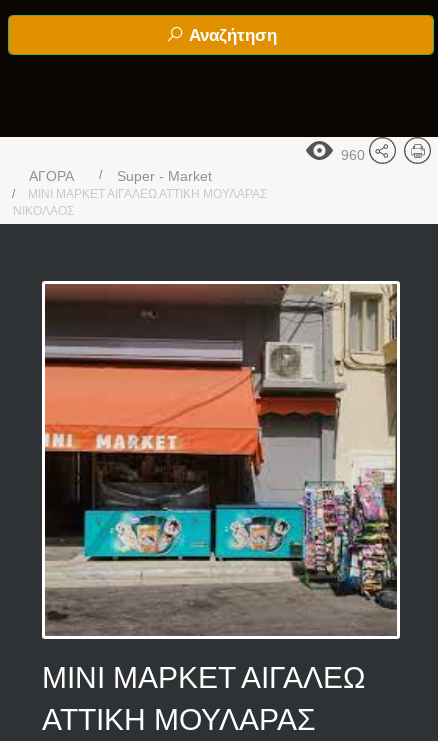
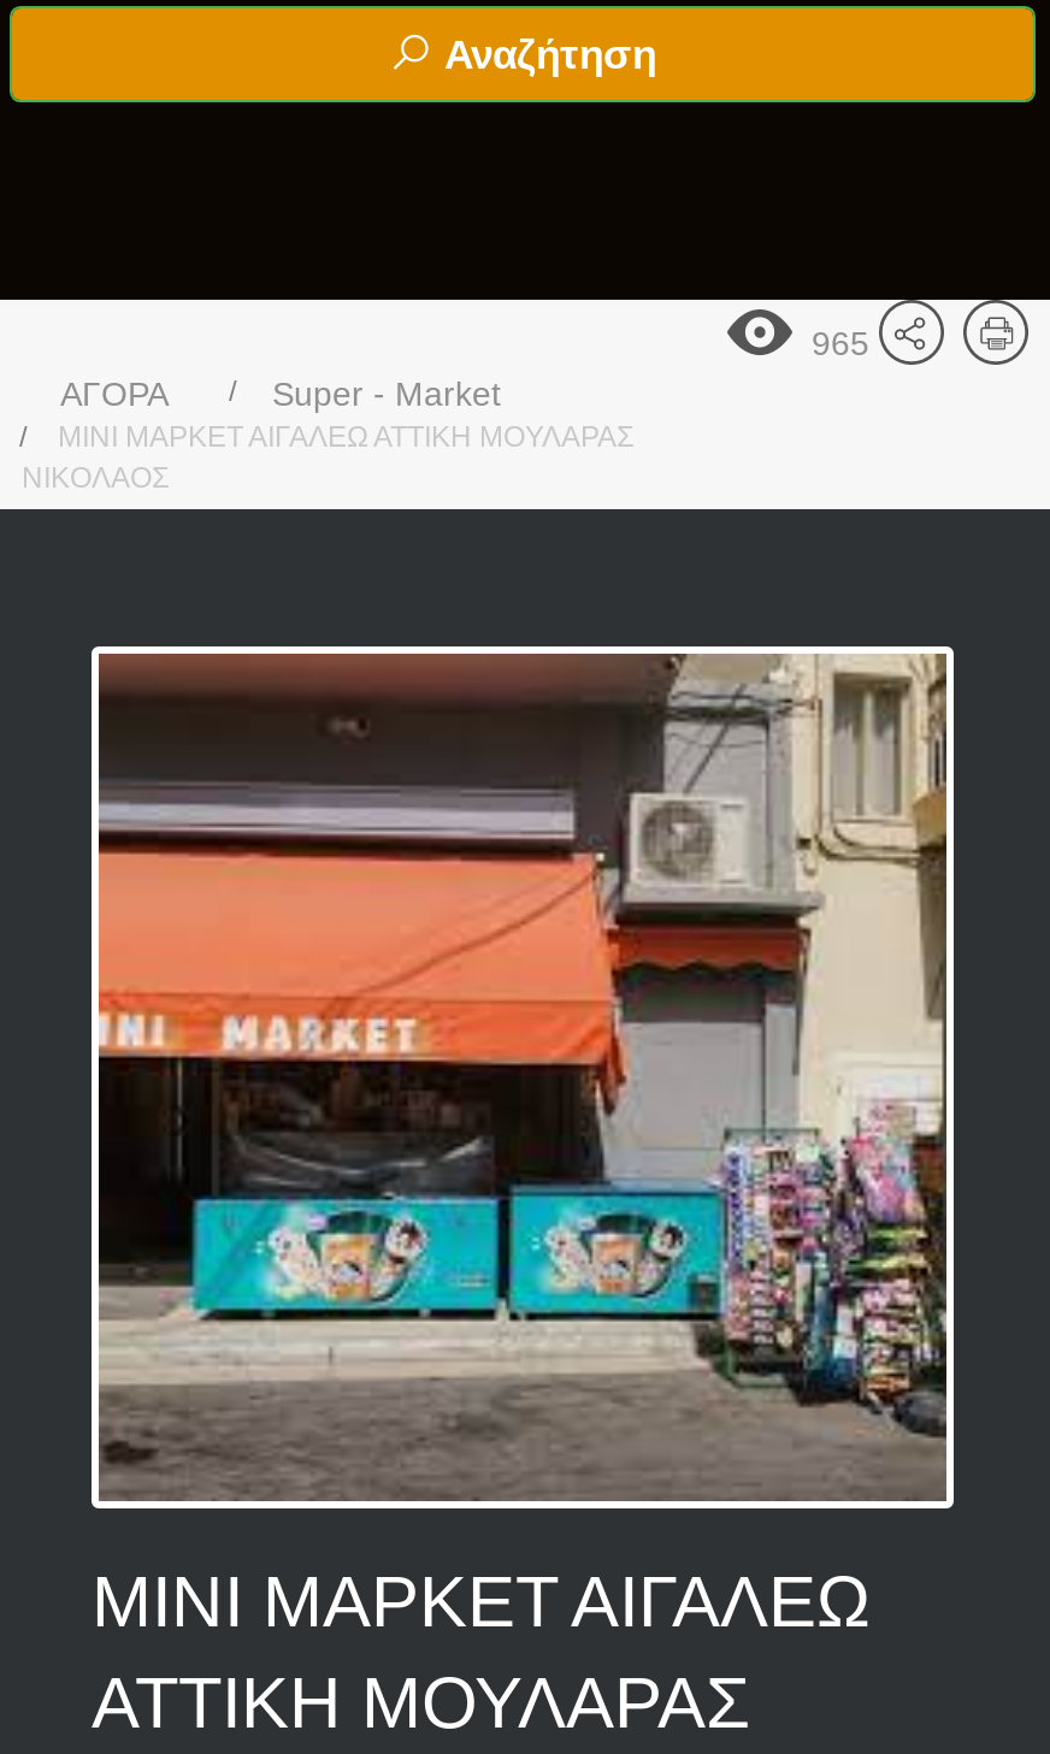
- 960
+ 965
